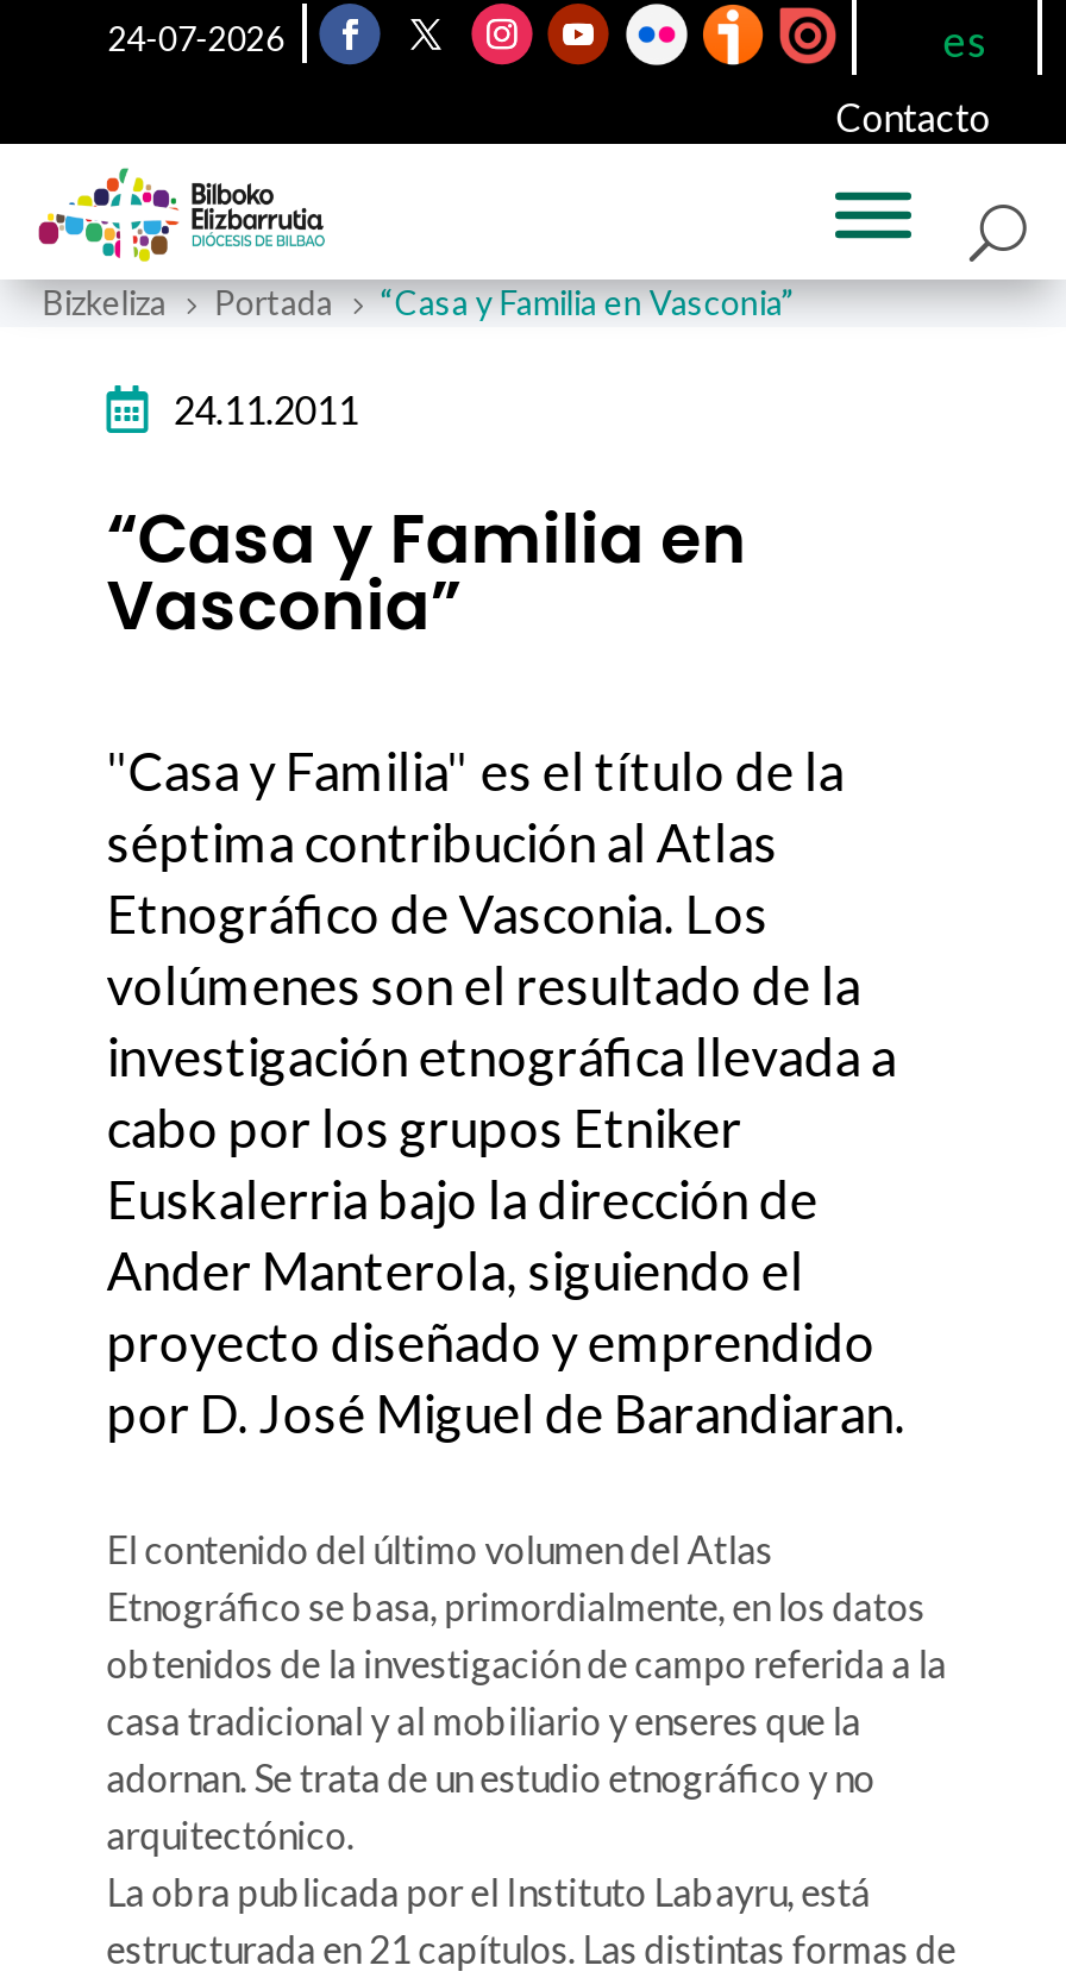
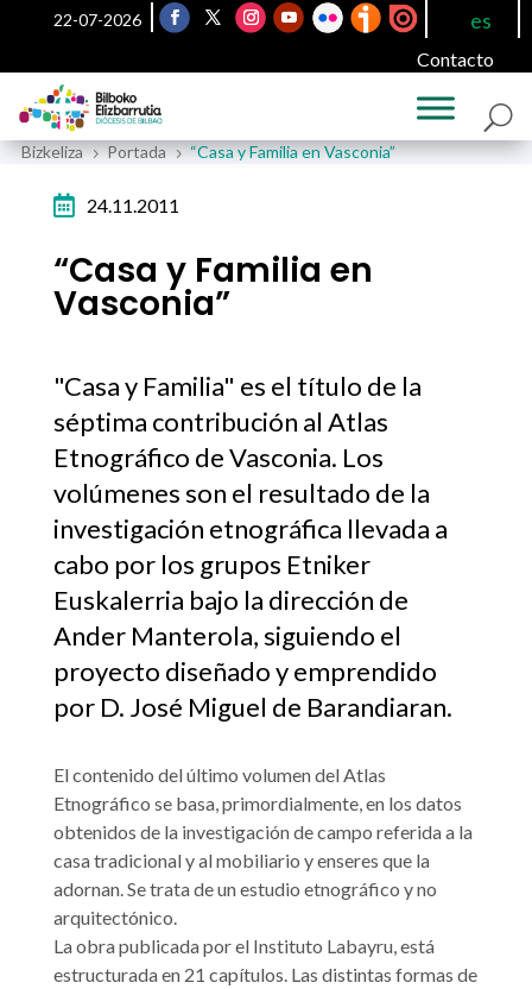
- 24-07-2026
+ 22-07-2026
